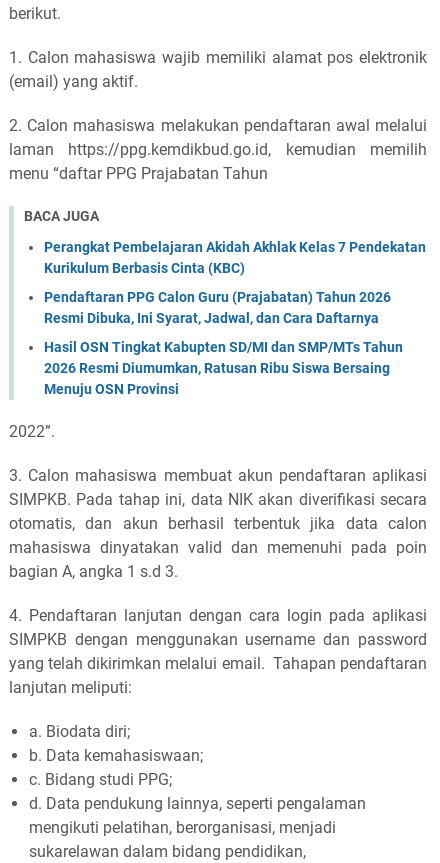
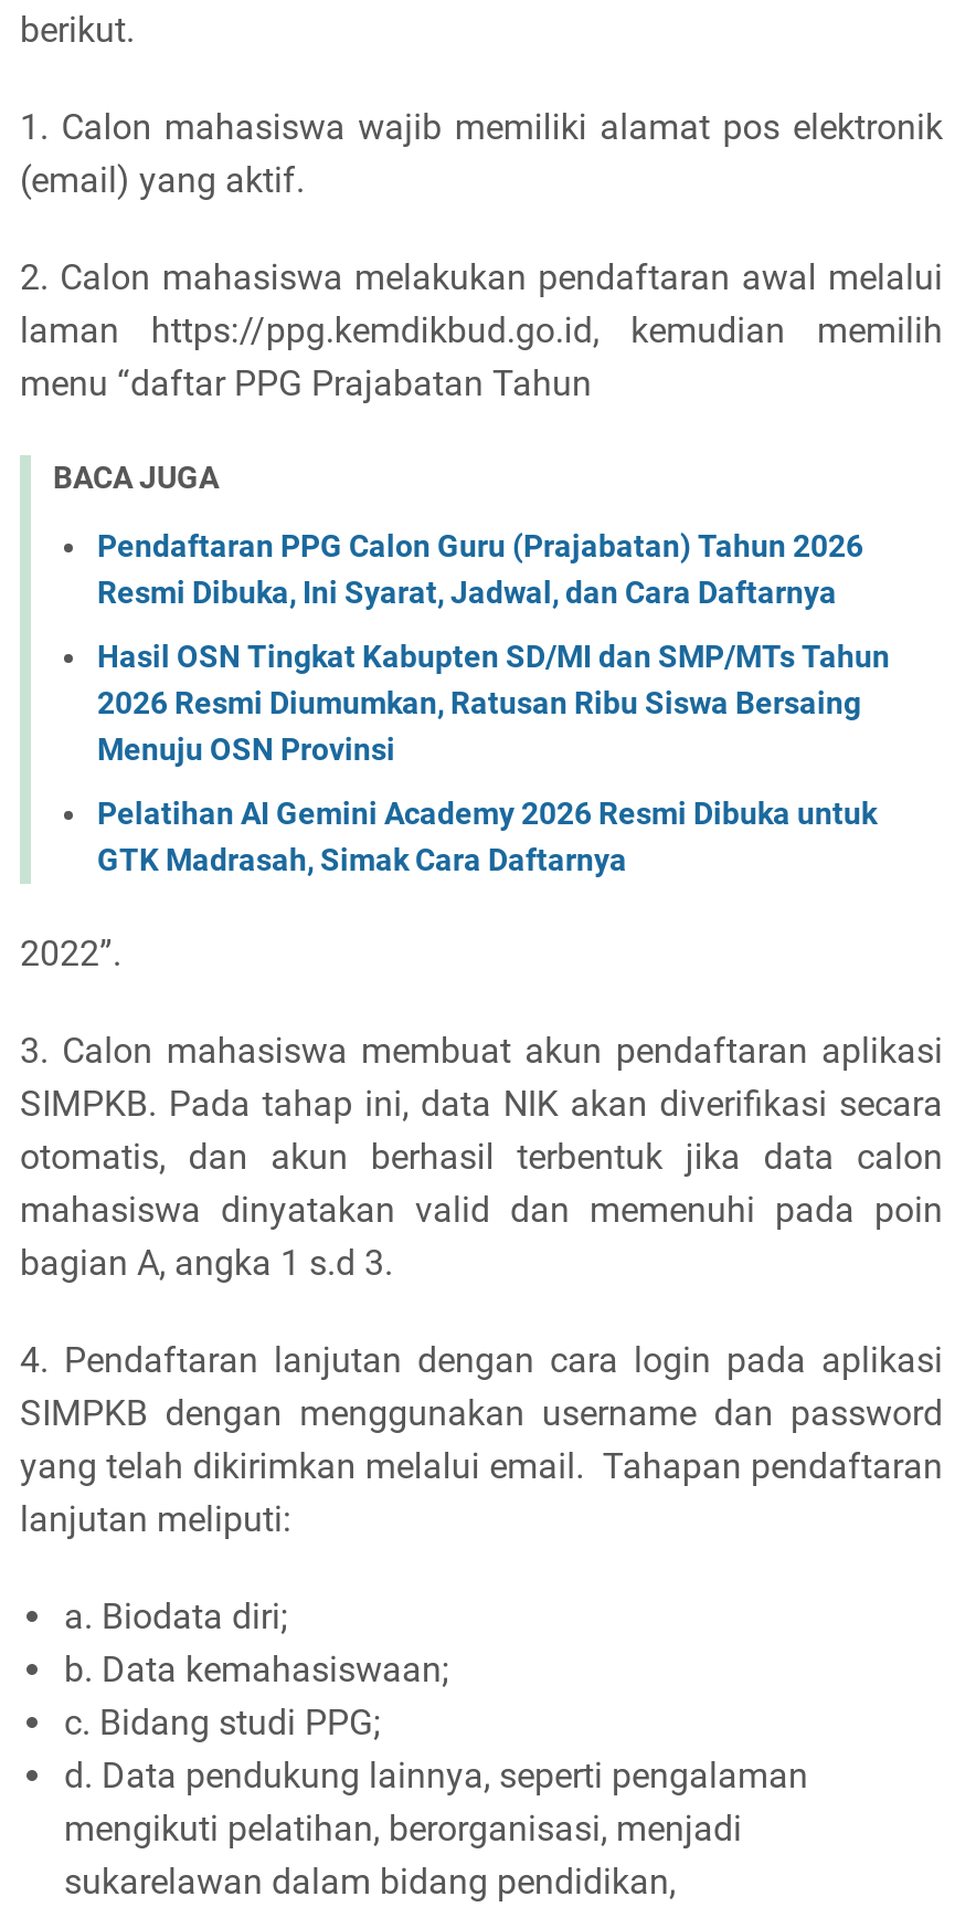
- Perangkat Pembelajaran Akidah Akhlak Kelas 7 Pendekatan
- Kurikulum Berbasis Cinta (KBC)

moved up: Pendaftaran PPG Calon Guru (Prajabatan) Tahun 2026 | Resmi Dibuka, Ini Syarat, Jadwal, dan Cara Daftarnya | Hasil OSN Tingkat Kabupten SD/MI dan SMP/MTs Tahun | 2026 Resmi Diumumkan, Ratusan Ribu Siswa Bersaing | Menuju OSN Provinsi

+ Pelatihan AI Gemini Academy 2026 Resmi Dibuka untuk
+ GTK Madrasah, Simak Cara Daftarnya
